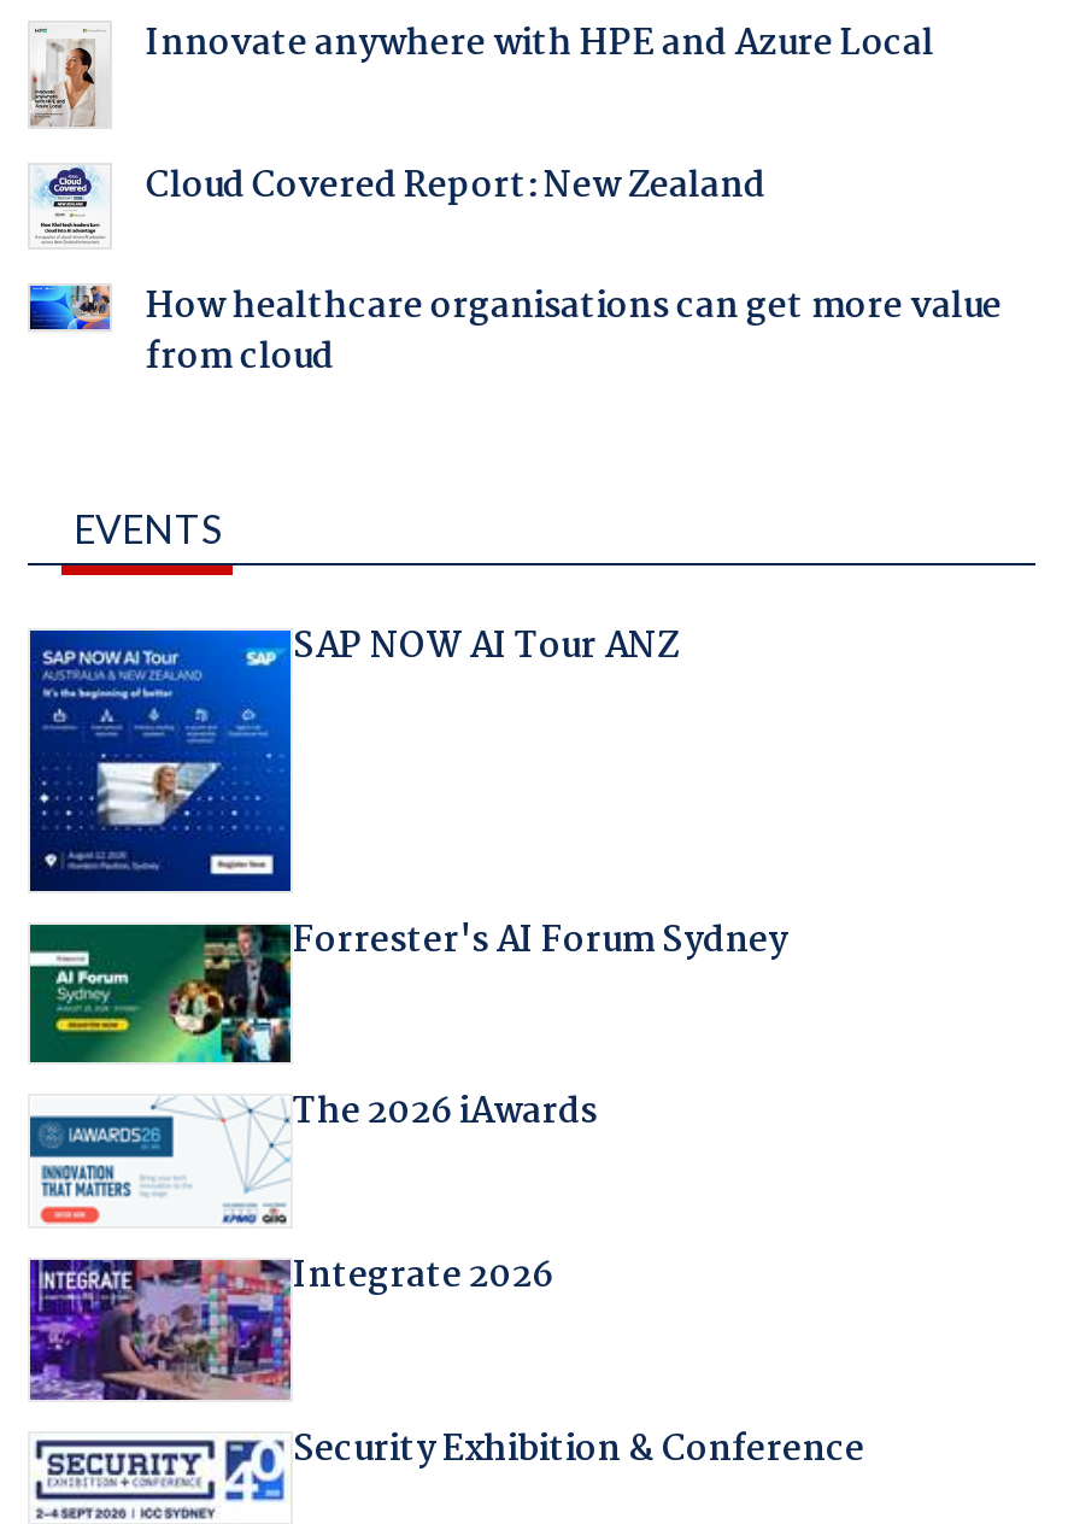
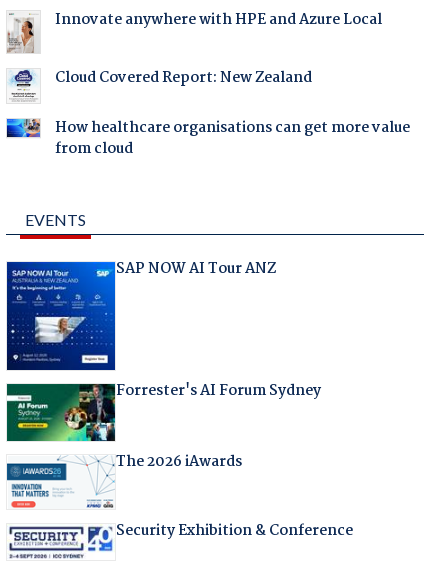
- [image]
- Integrate 2026
